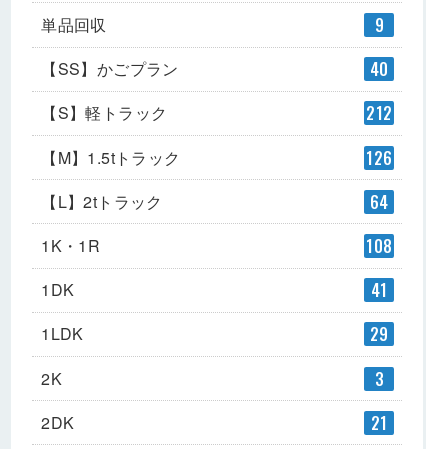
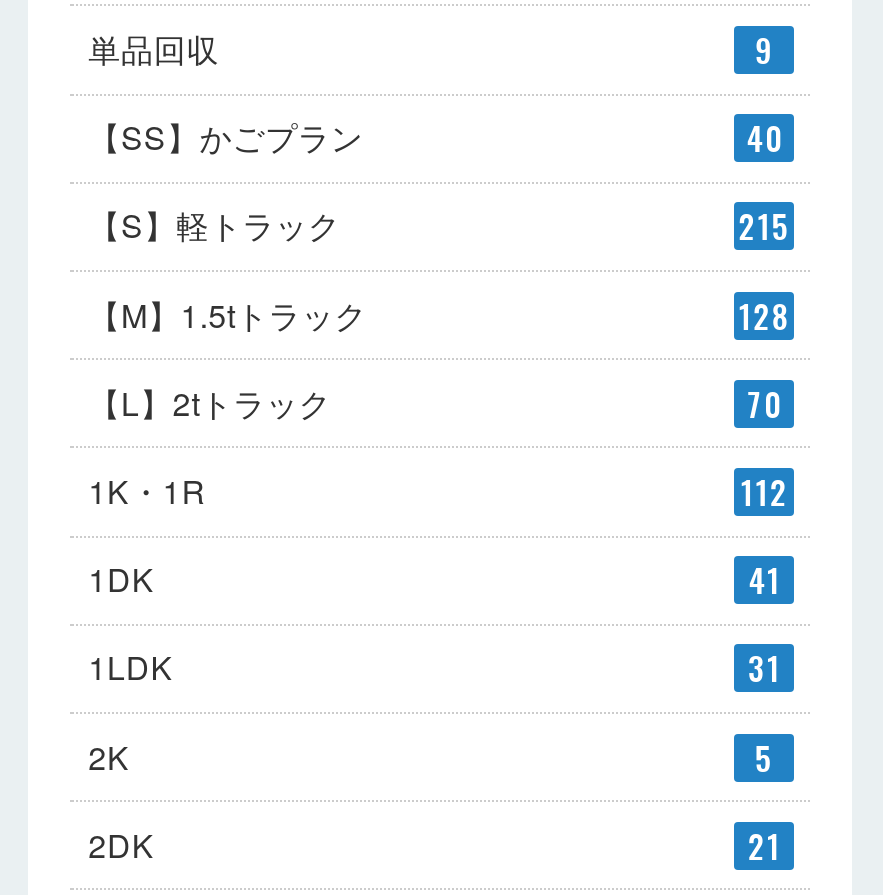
- 212
+ 215

- 126
+ 128

- 64
+ 70

- 108
+ 112

- 29
+ 31

- 3
+ 5
